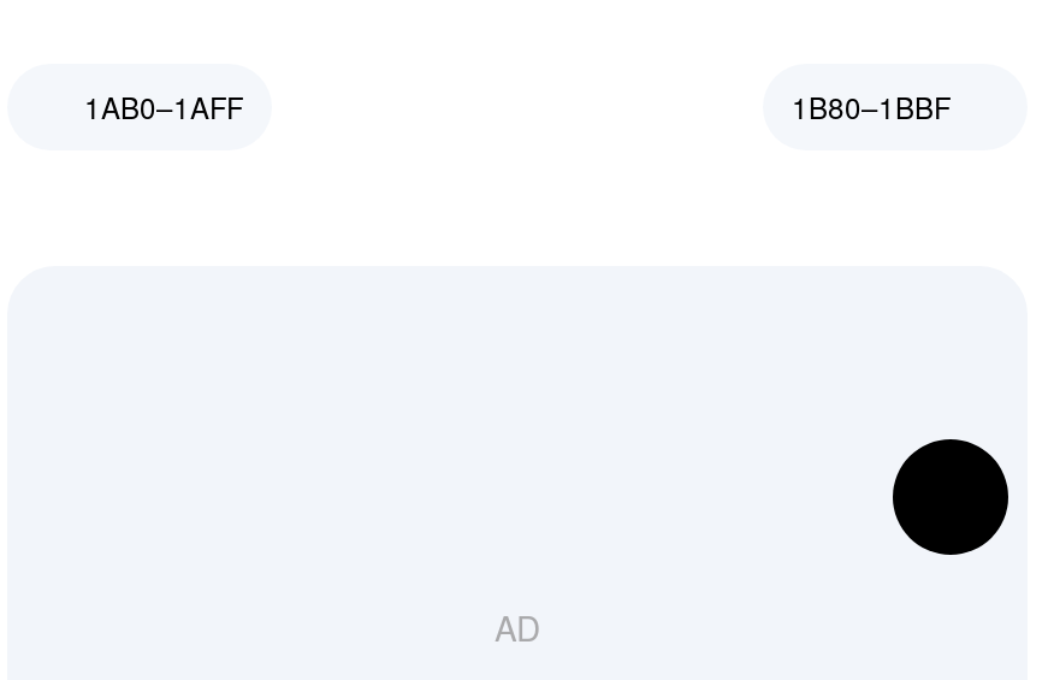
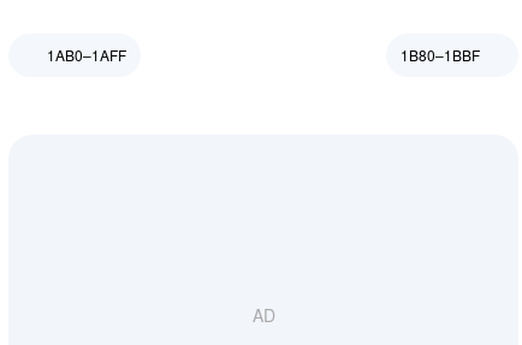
- [image]
